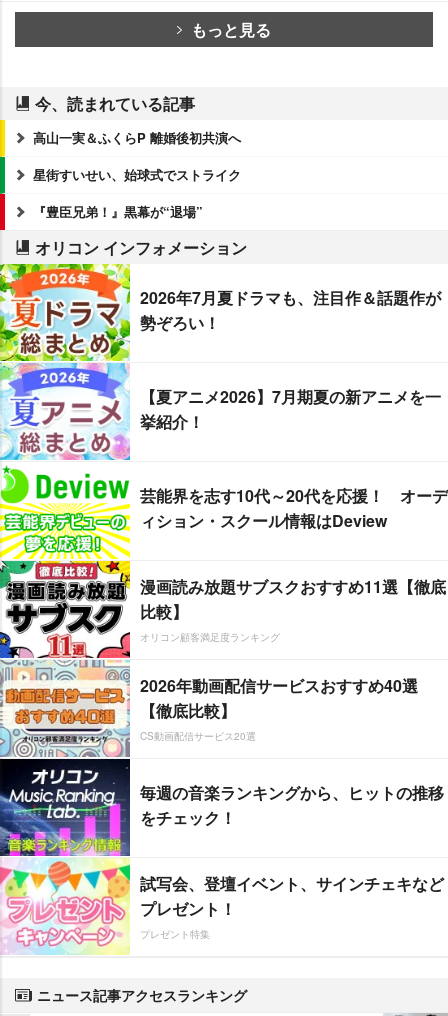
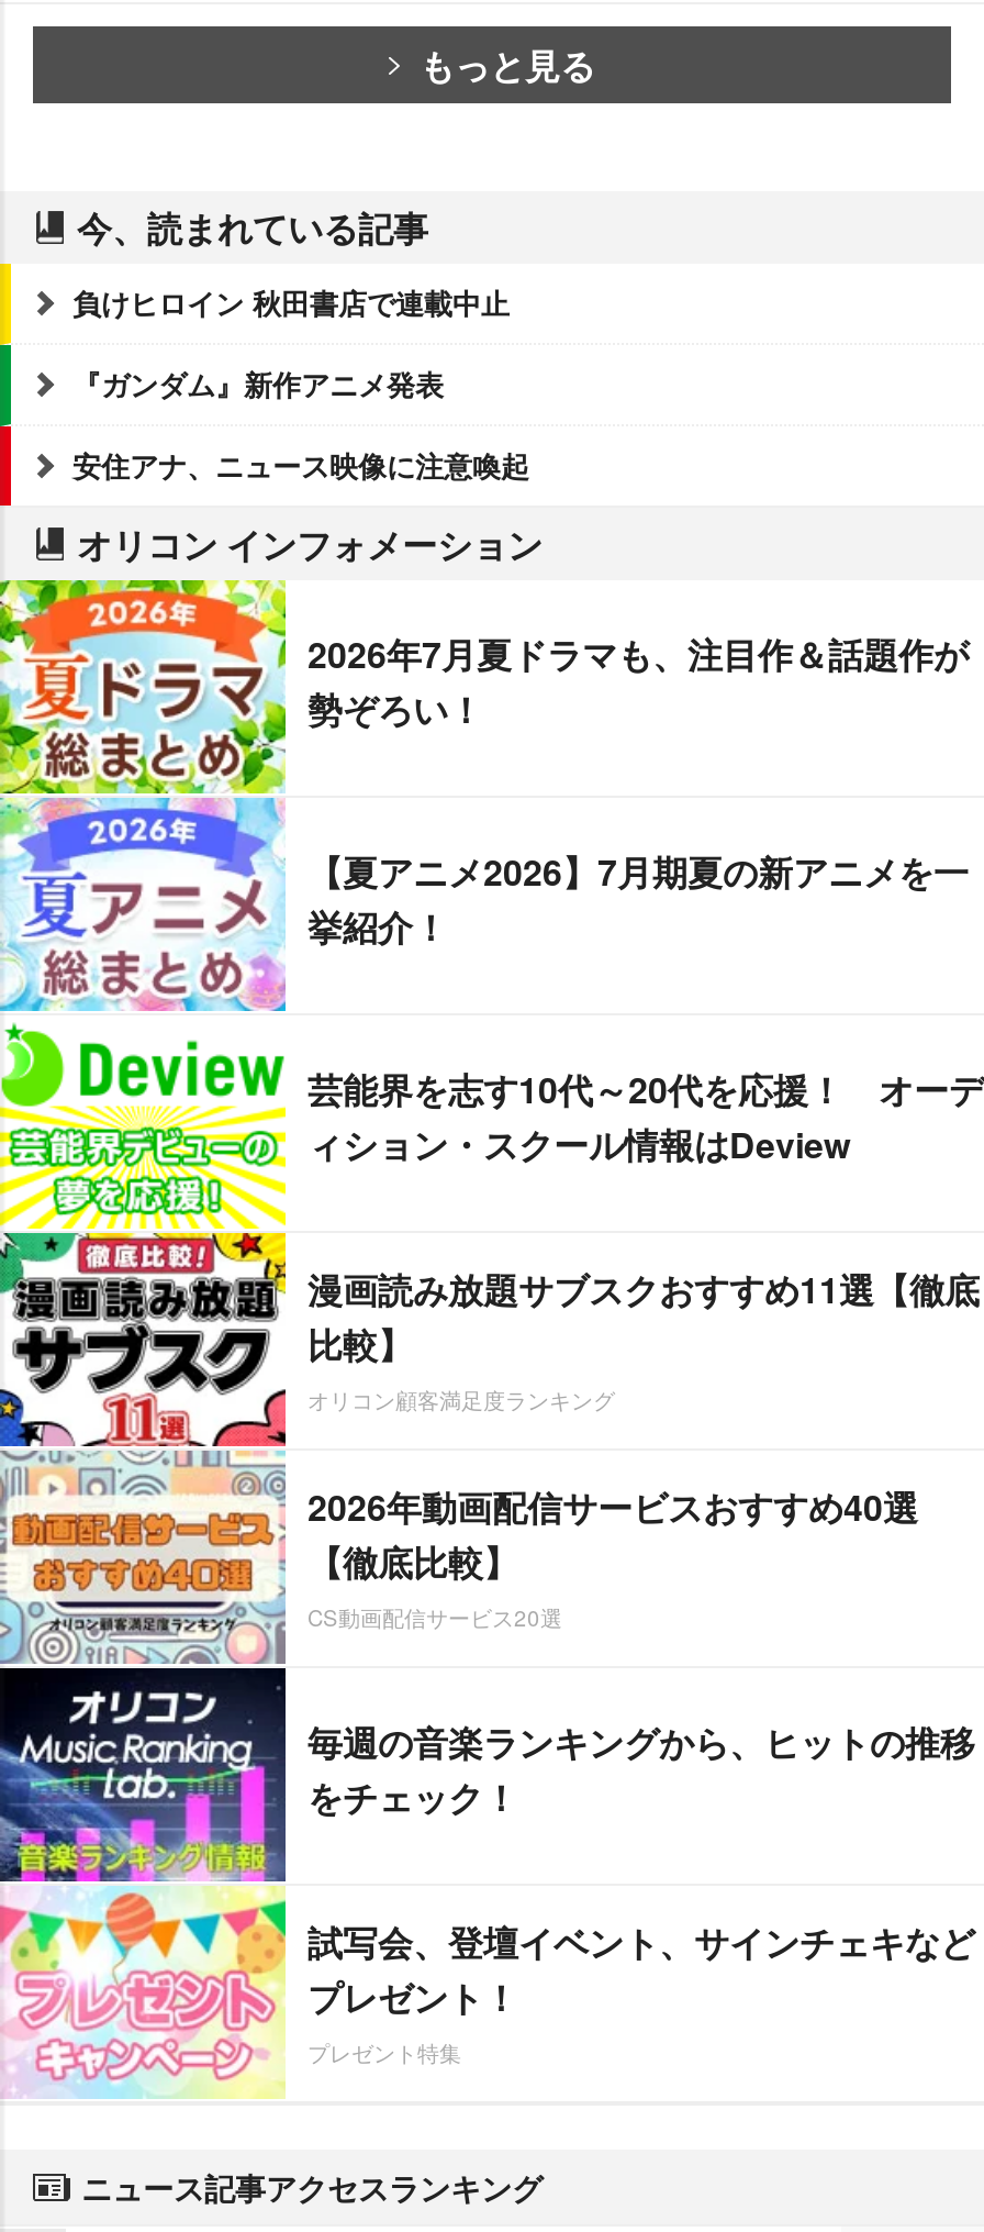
- 高山一実＆ふくらP 離婚後初共演へ
+ 負けヒロイン 秋田書店で連載中止

- 星街すいせい、始球式でストライク
+ 『ガンダム』新作アニメ発表

- 『豊臣兄弟！』黒幕が“退場”
+ 安住アナ、ニュース映像に注意喚起
